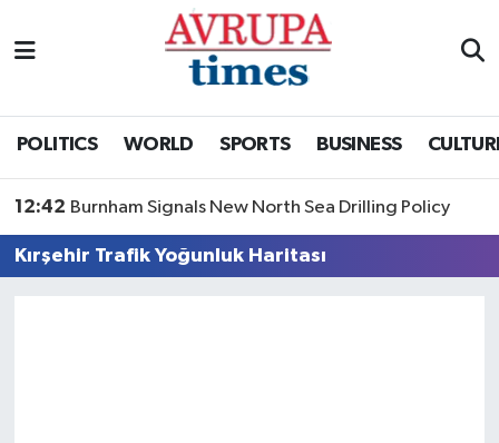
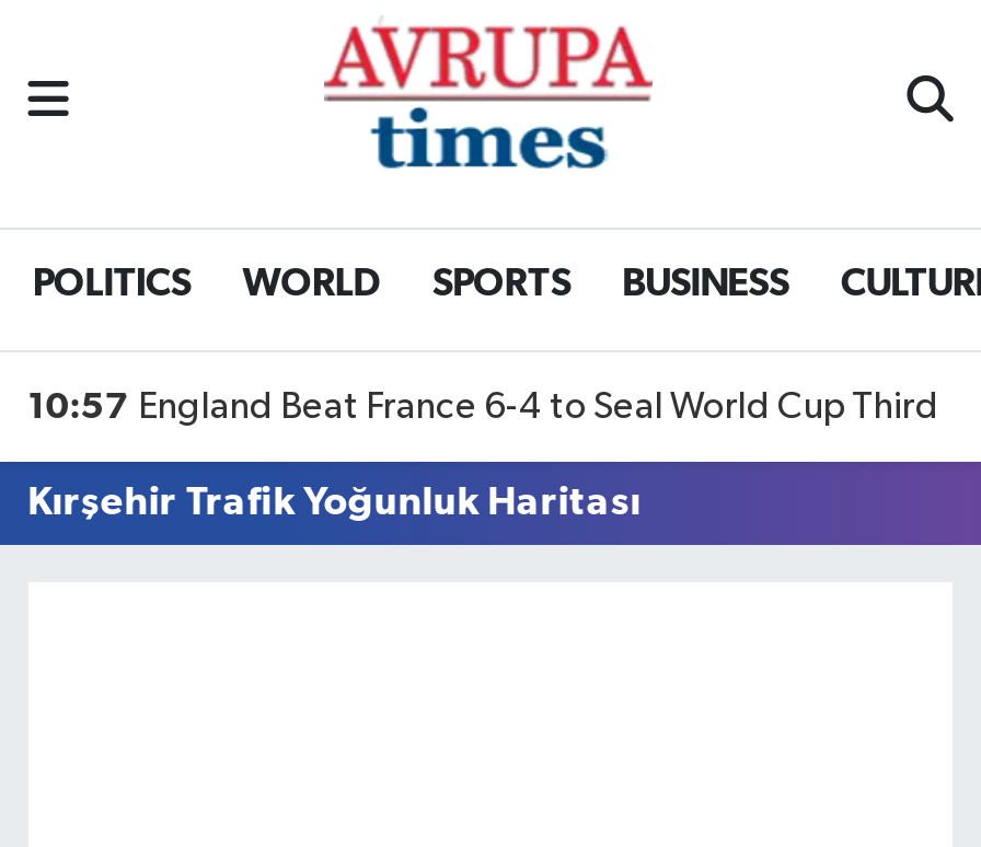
- 12:42 Burnham Signals New North Sea Drilling Policy
+ 10:57 England Beat France 6-4 to Seal World Cup Third
